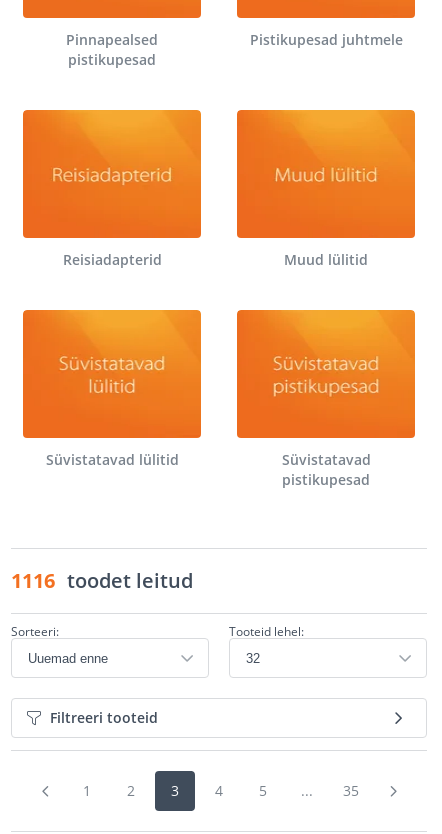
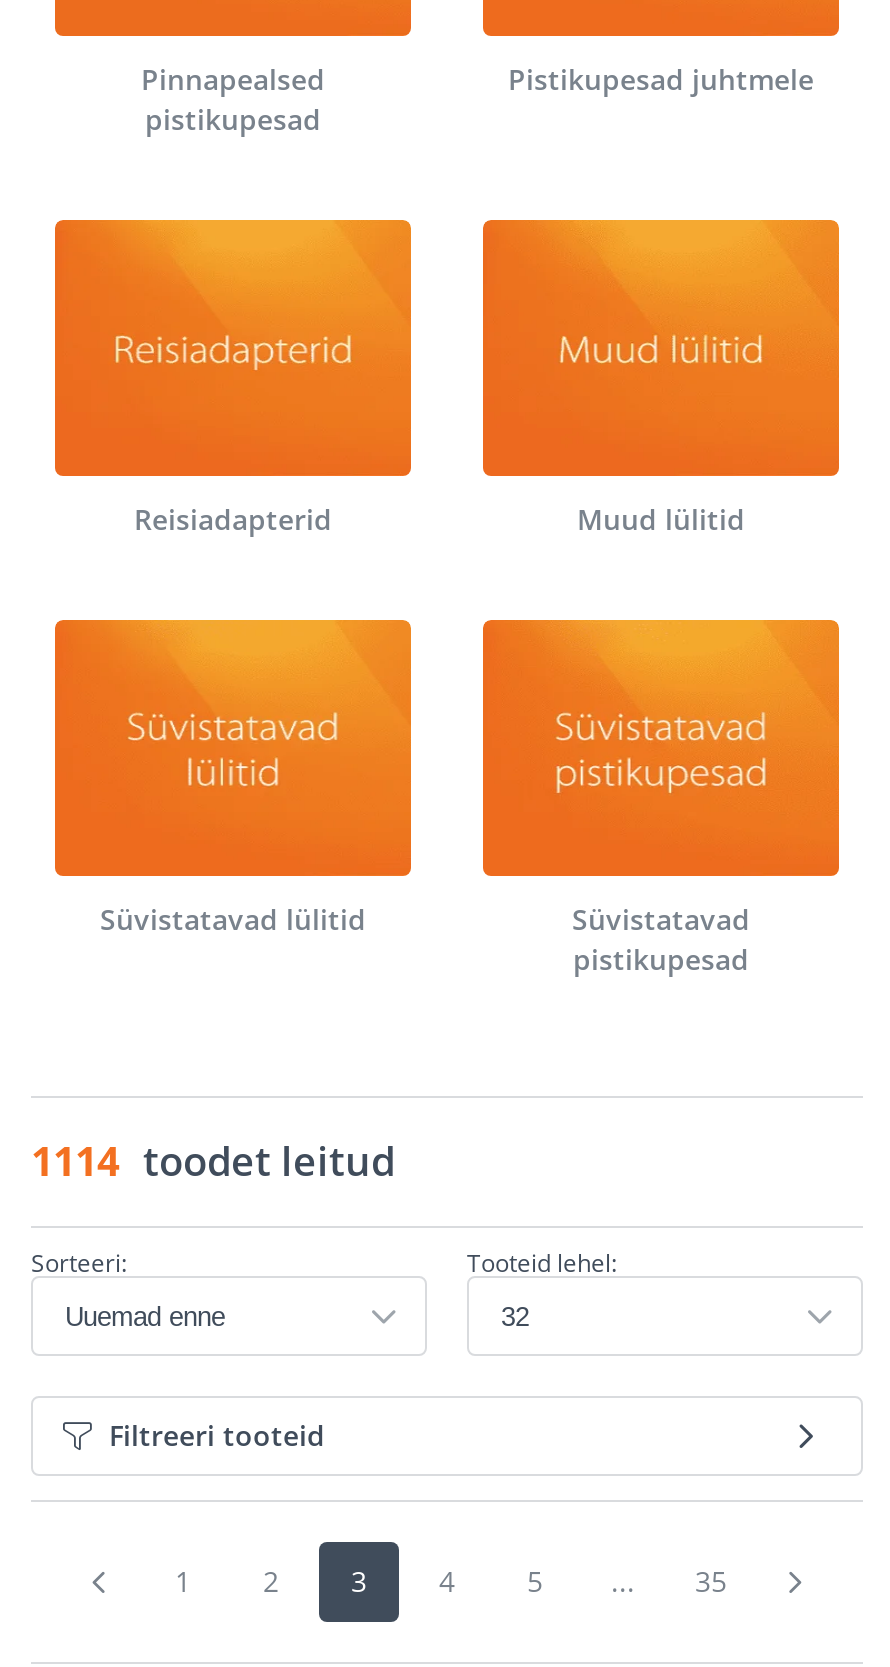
- 1116 toodet leitud
+ 1114 toodet leitud
